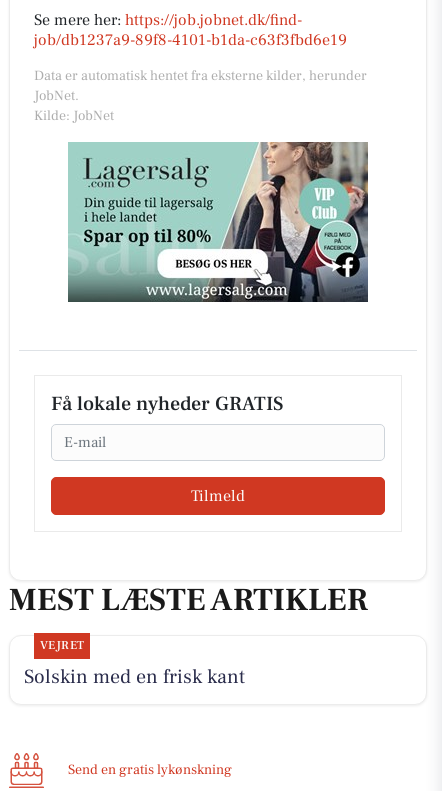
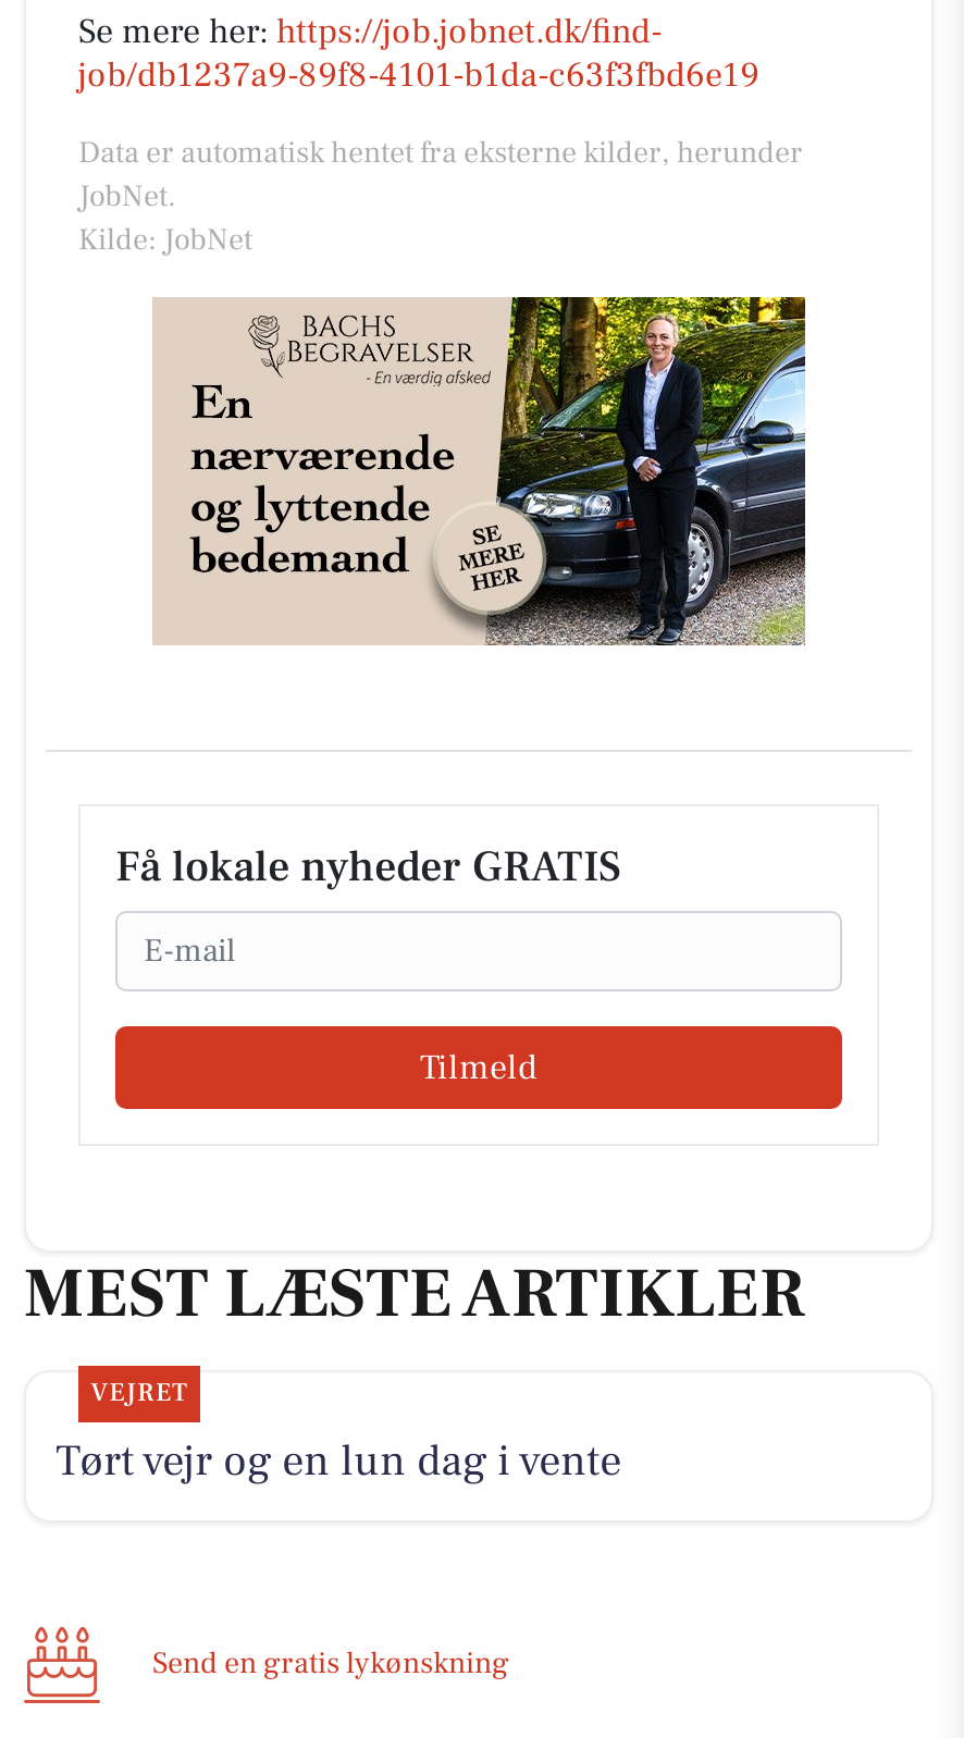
- [image]
+ [image]

- Solskin med en frisk kant
+ Tørt vejr og en lun dag i vente
